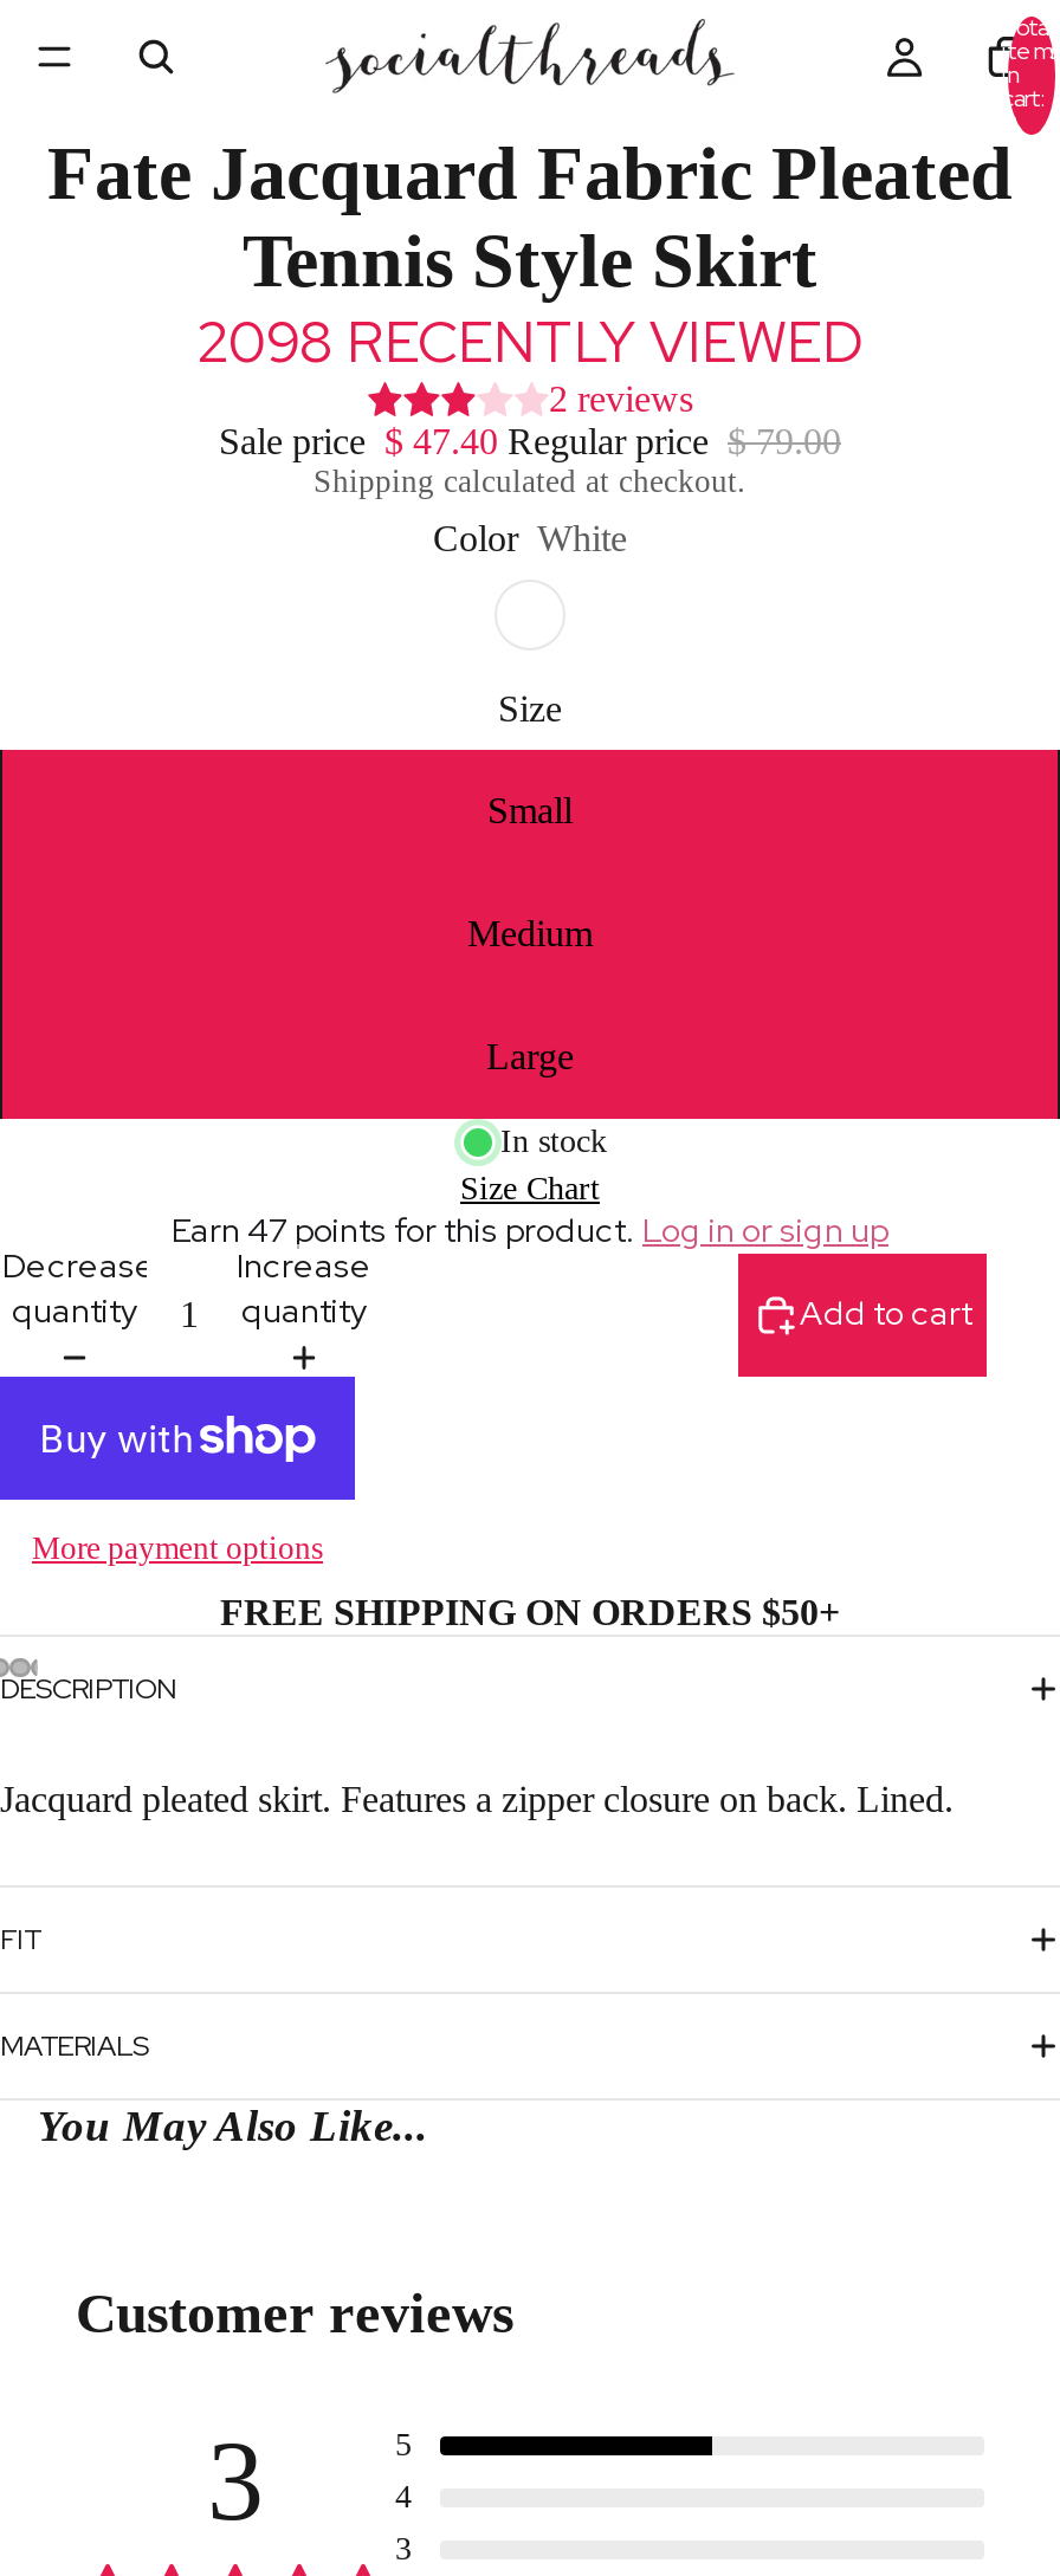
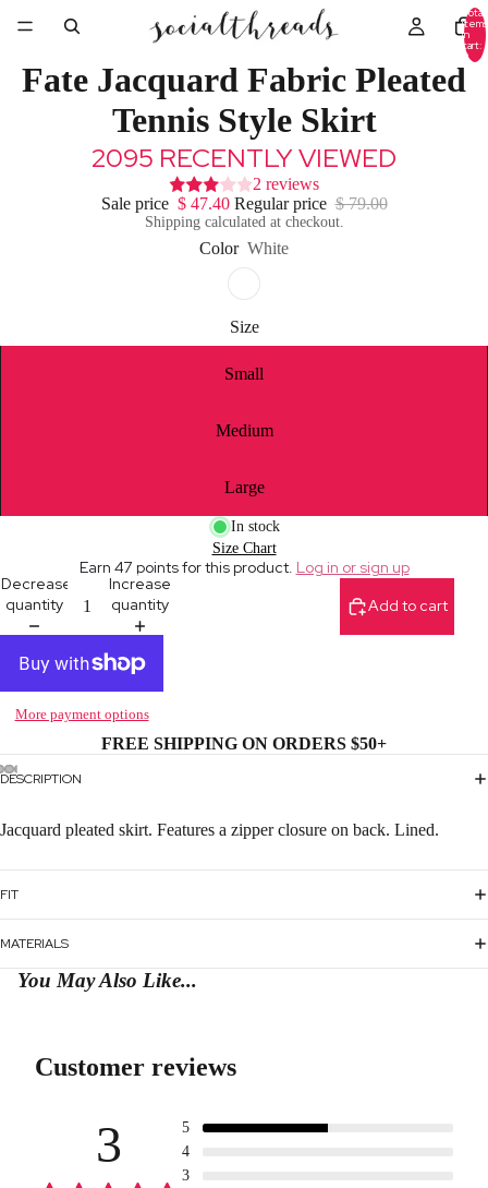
- 2098 RECENTLY VIEWED
+ 2095 RECENTLY VIEWED
